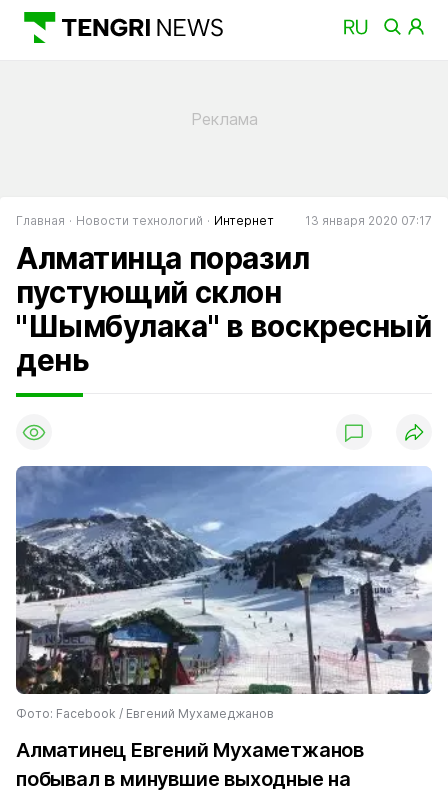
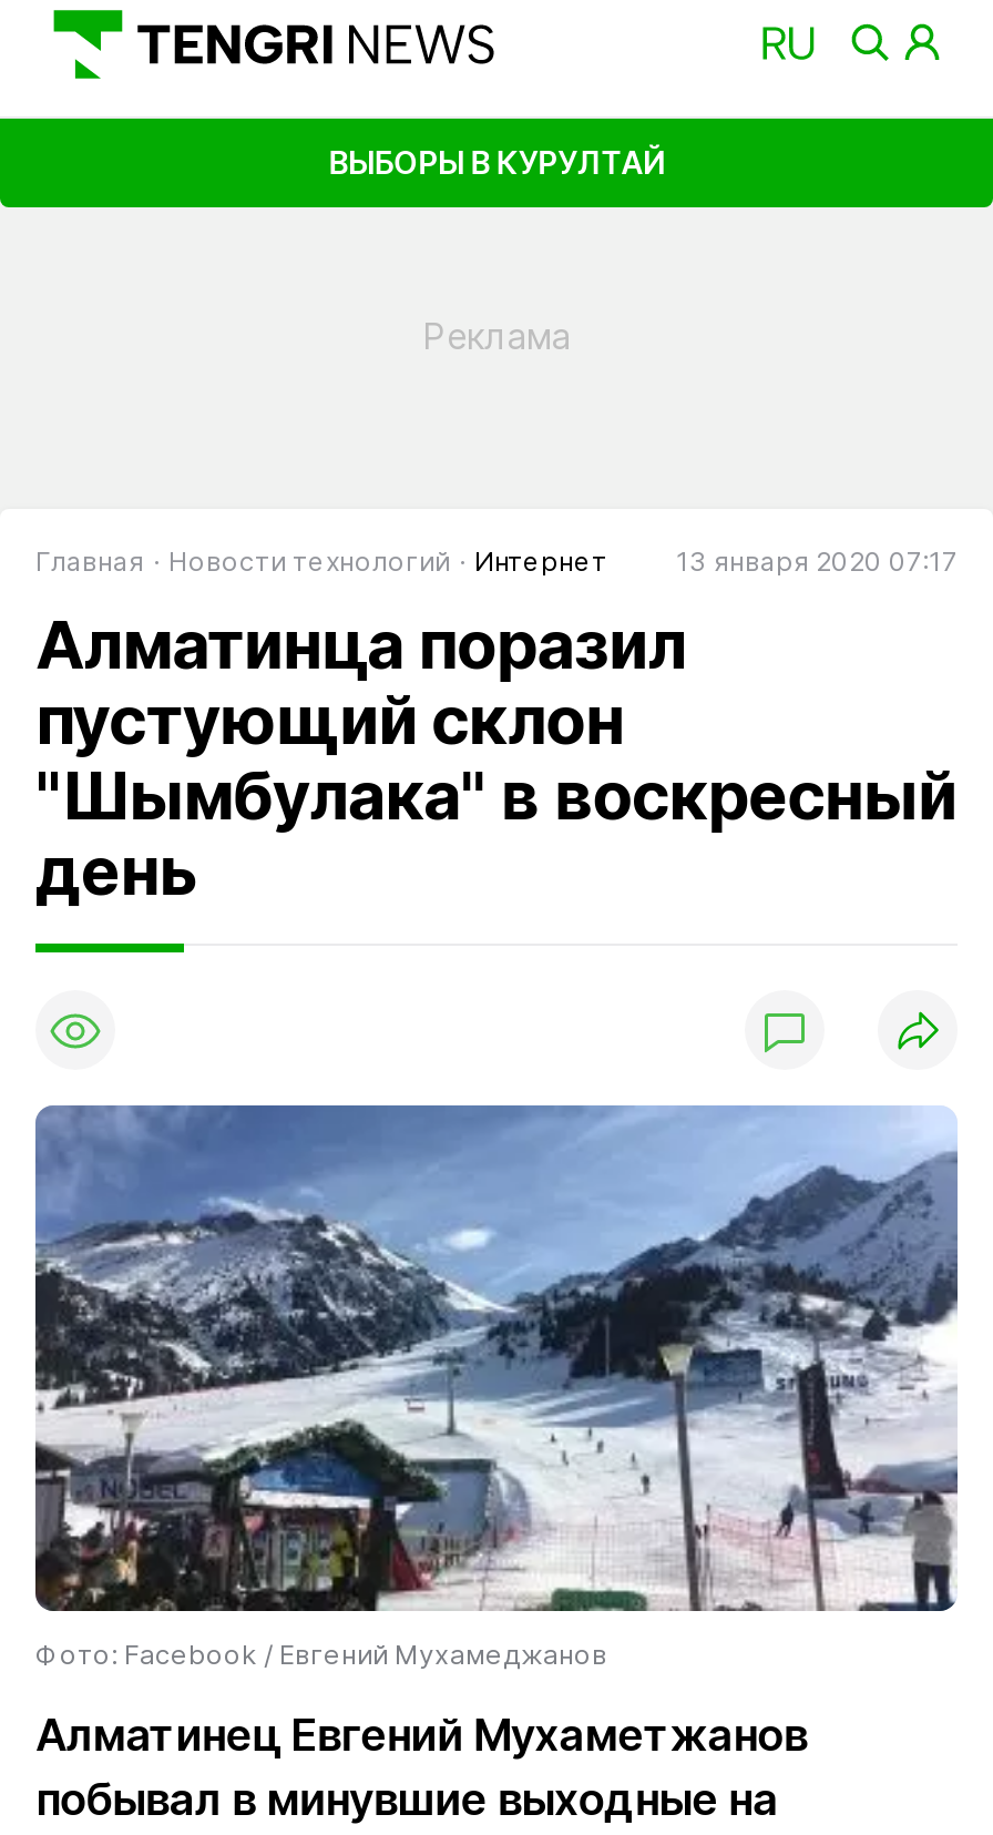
+ ВЫБОРЫ В КУРУЛТАЙ
